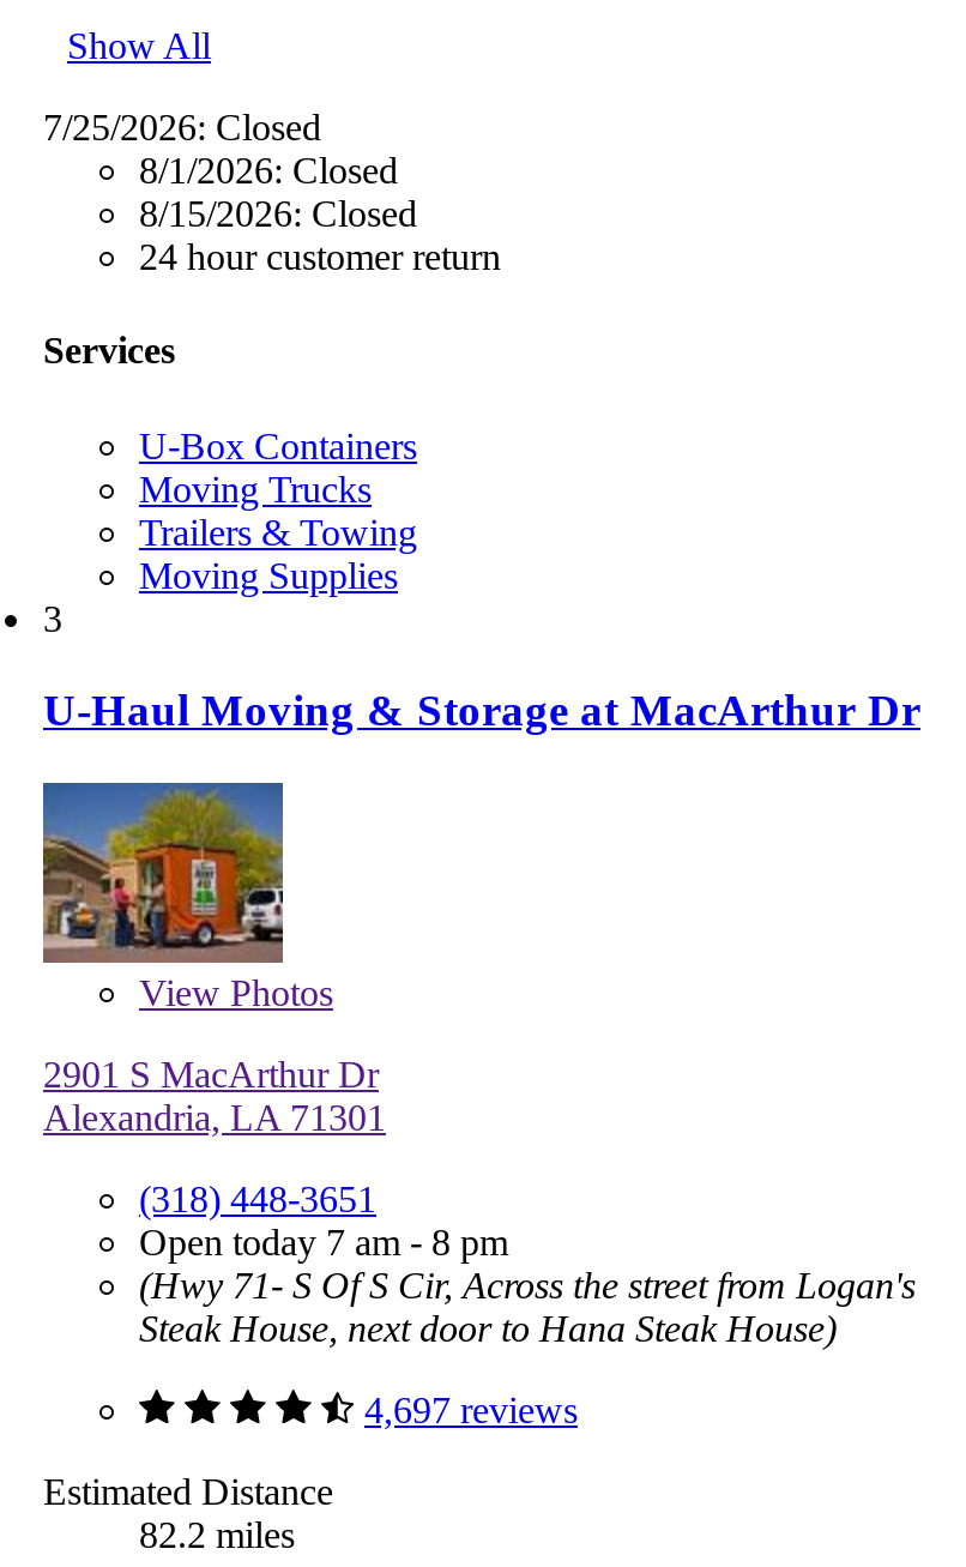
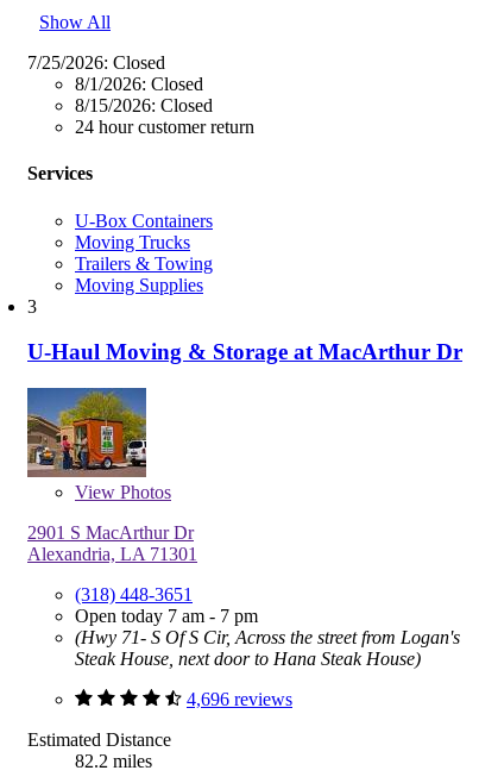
- Open today 7 am - 8 pm
+ Open today 7 am - 7 pm

- 4,697 reviews
+ 4,696 reviews
